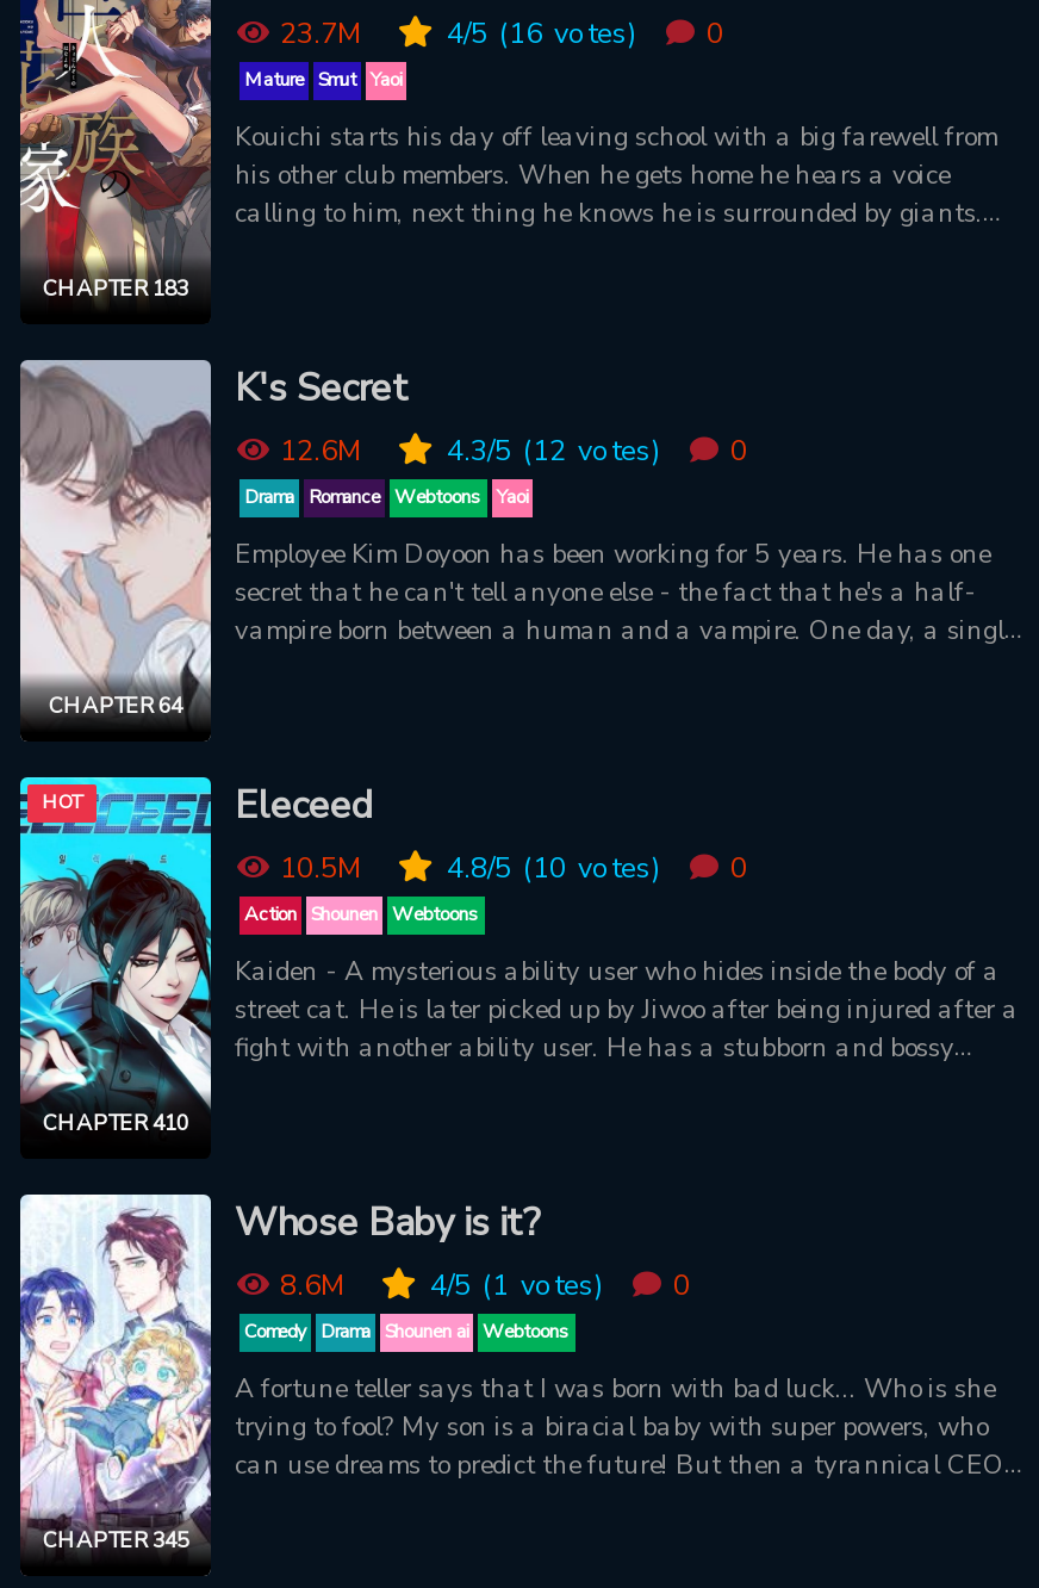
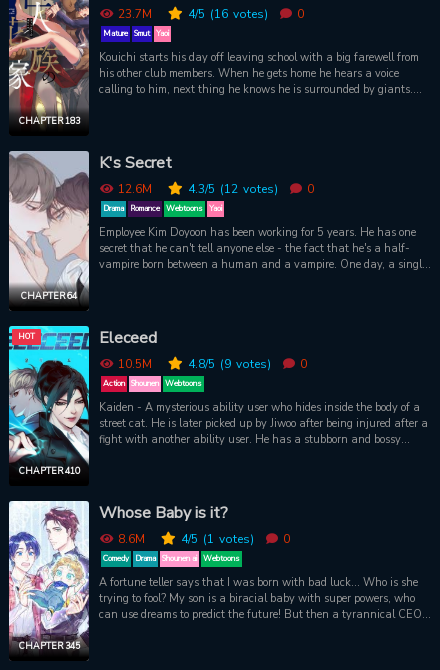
- 4.8/5 (10 votes) 0
+ 4.8/5 (9 votes) 0
